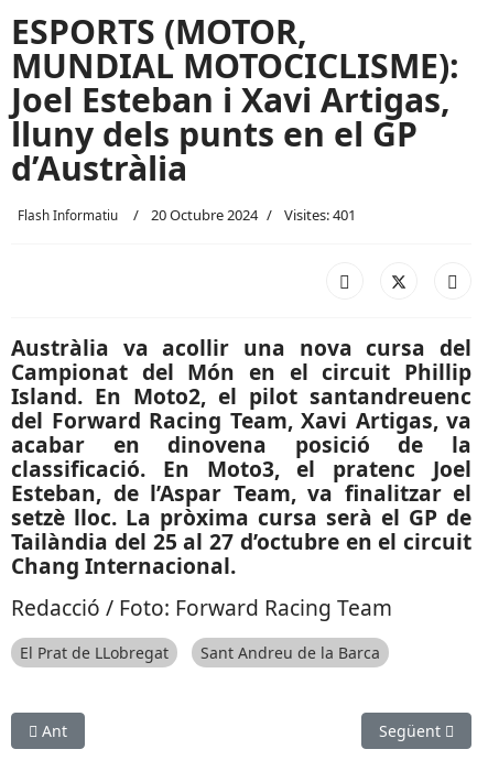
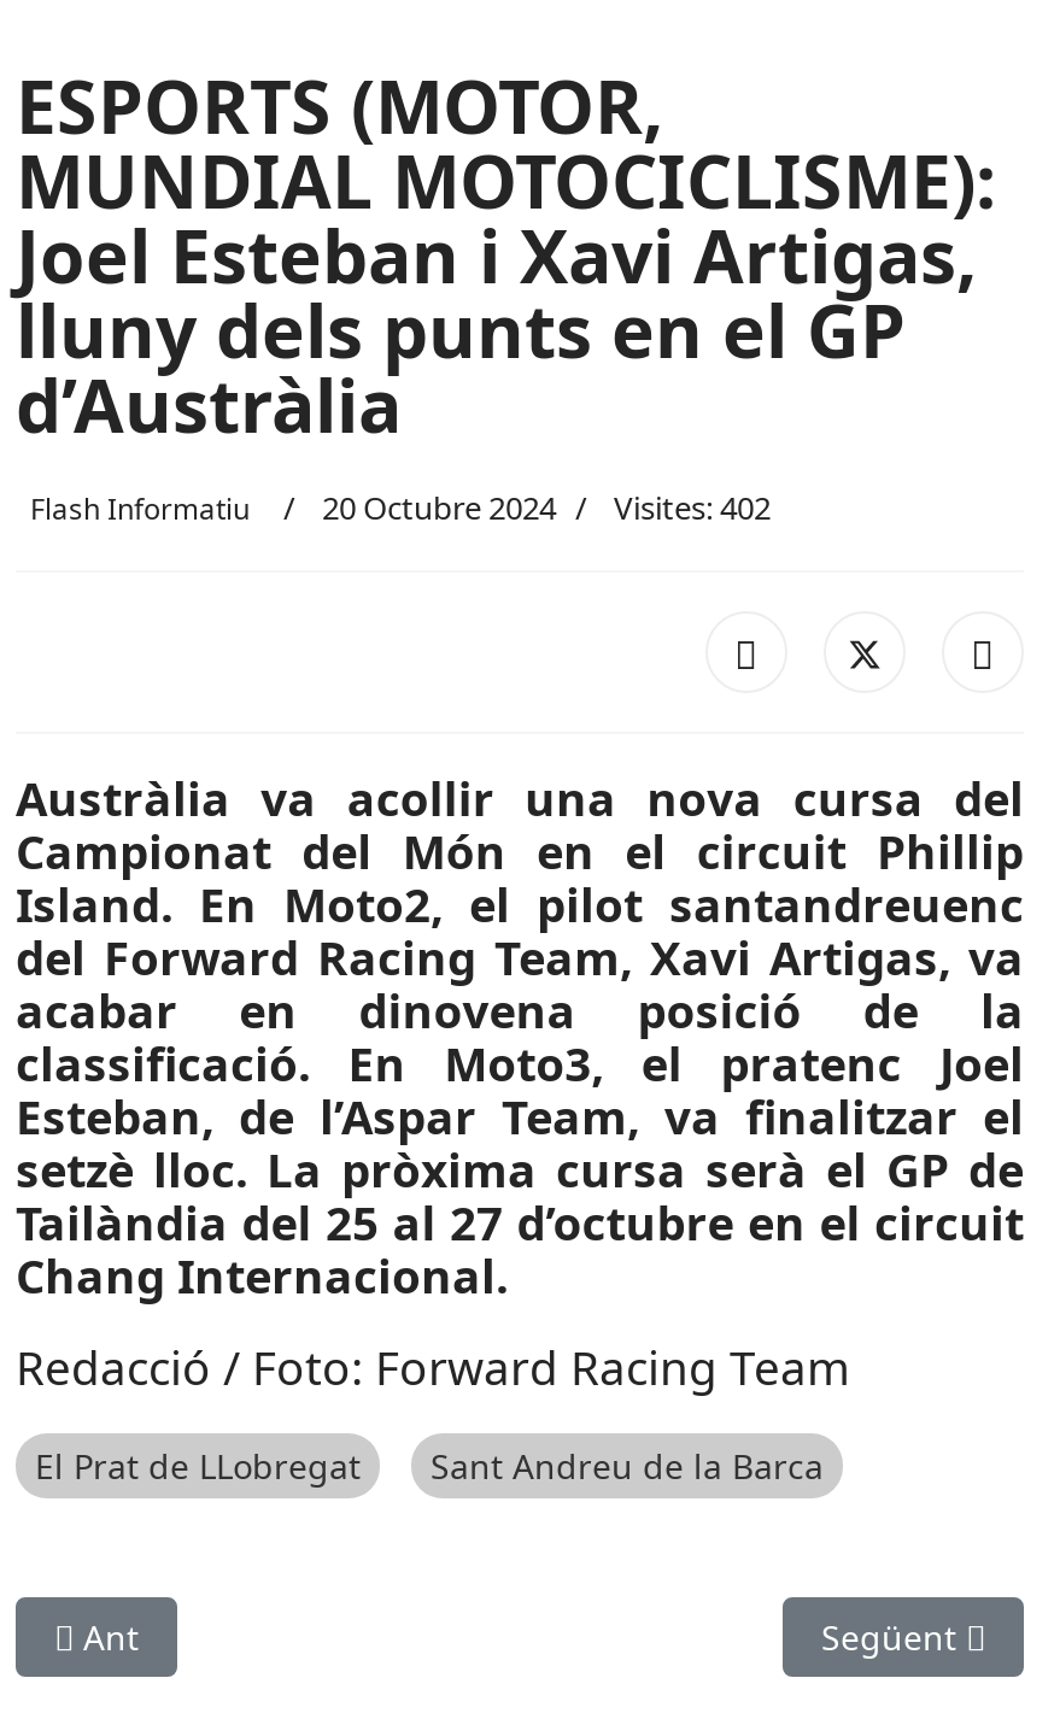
- Flash Informatiu 20 Octubre 2024 Visites: 401
+ Flash Informatiu 20 Octubre 2024 Visites: 402
